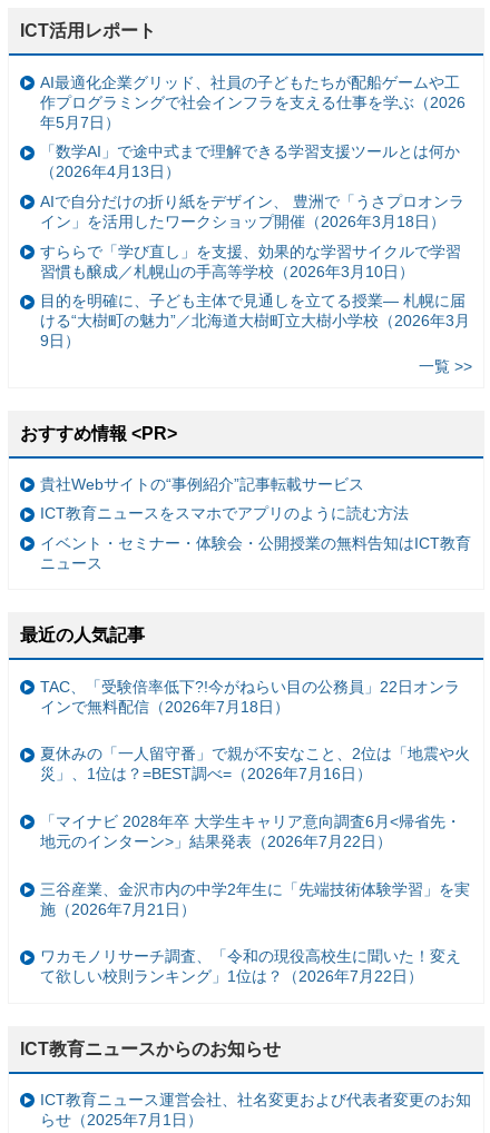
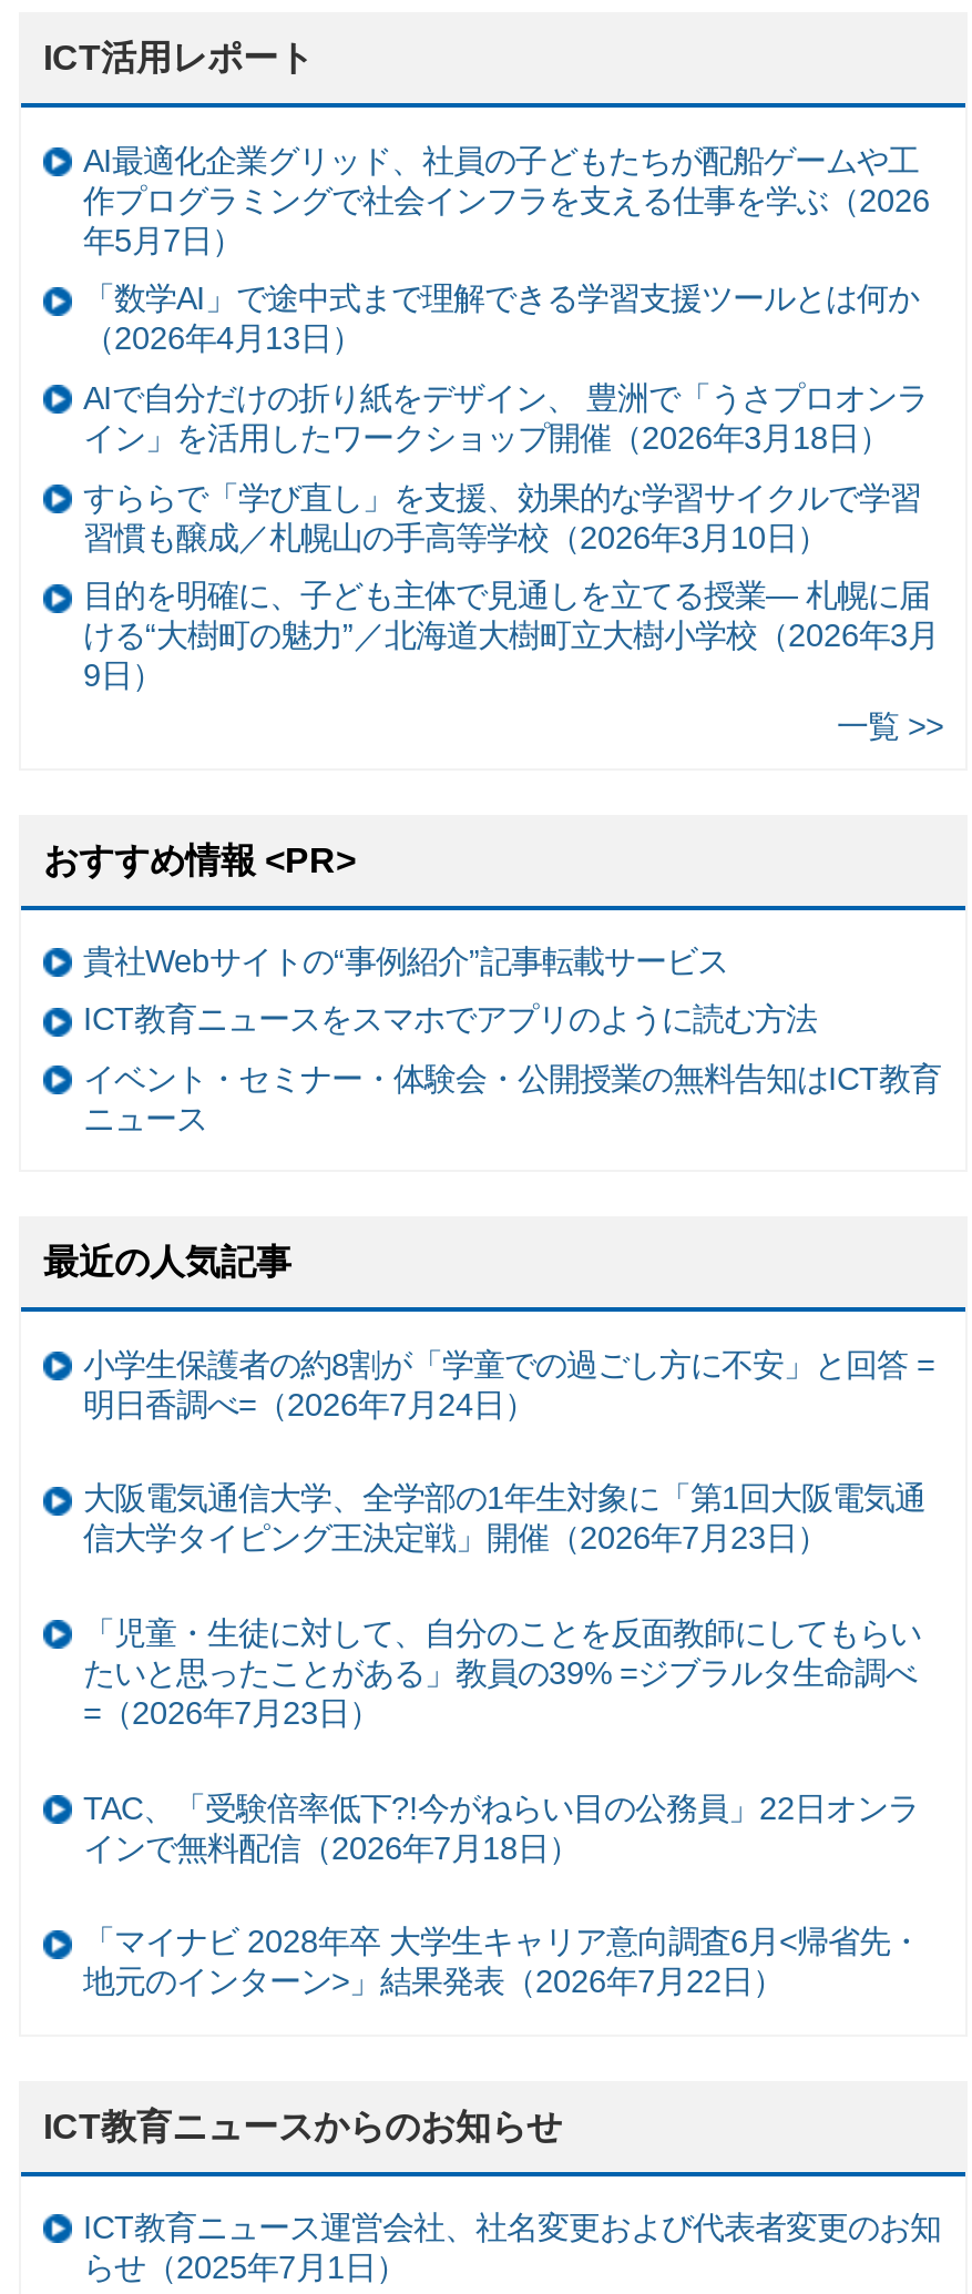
+ 小学生保護者の約8割が「学童での過ごし方に不安」と回答 =
+ 明日香調べ=（2026年7月24日）
+ 大阪電気通信大学、全学部の1年生対象に「第1回大阪電気通
+ 信大学タイピング王決定戦」開催（2026年7月23日）
+ 「児童・生徒に対して、自分のことを反面教師にしてもらい
+ たいと思ったことがある」教員の39% =ジブラルタ生命調べ
+ =（2026年7月23日）

moved down: TAC、「受験倍率低下?!今がねらい目の公務員」22日オンラ | インで無料配信（2026年7月18日）

- 夏休みの「一人留守番」で親が不安なこと、2位は「地震や火
- 災」、1位は？=BEST調べ=（2026年7月16日）

moved down: 「マイナビ 2028年卒 大学生キャリア意向調査6月<帰省先・ | 地元のインターン>」結果発表（2026年7月22日）

- 三谷産業、金沢市内の中学2年生に「先端技術体験学習」を実
- 施（2026年7月21日）
- ワカモノリサーチ調査、「令和の現役高校生に聞いた！変え
- て欲しい校則ランキング」1位は？（2026年7月22日）
